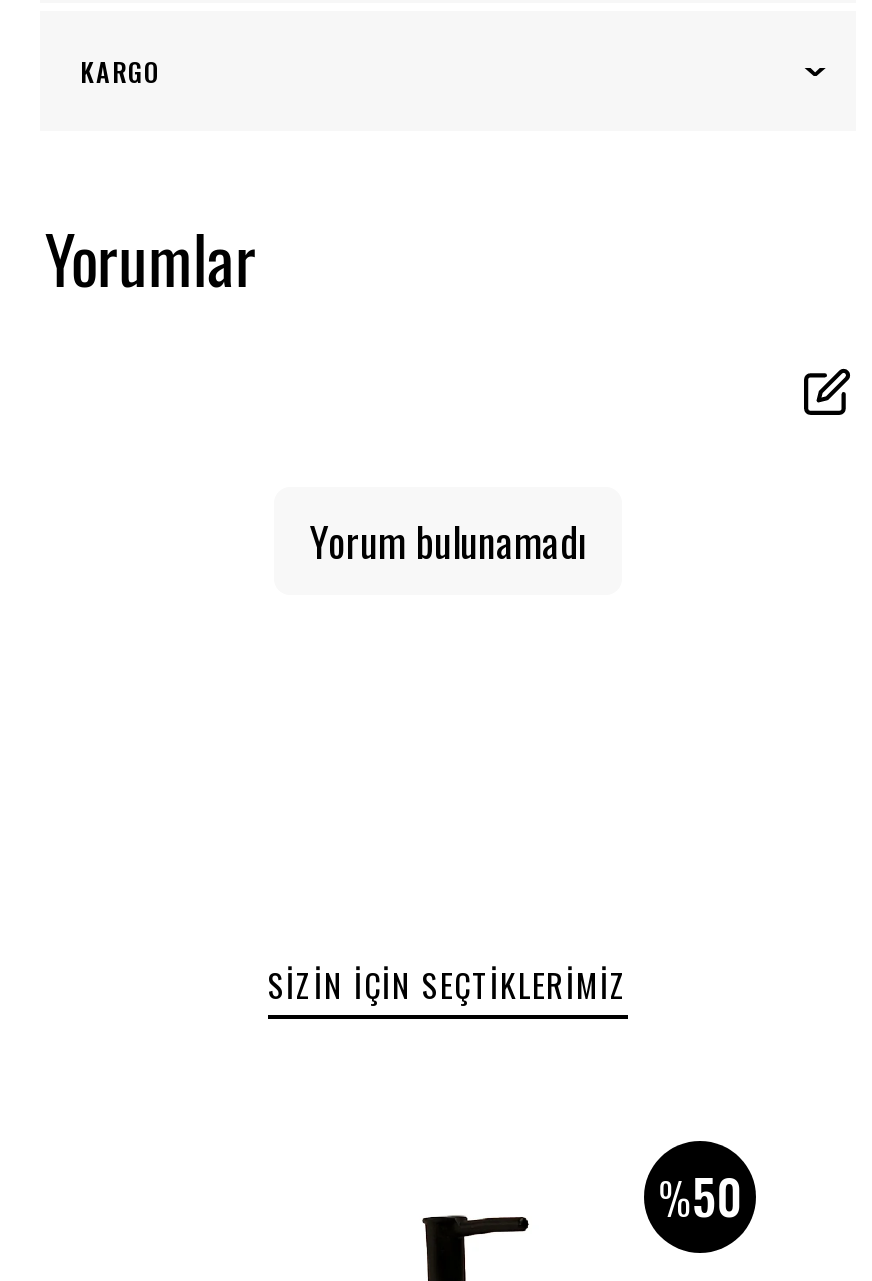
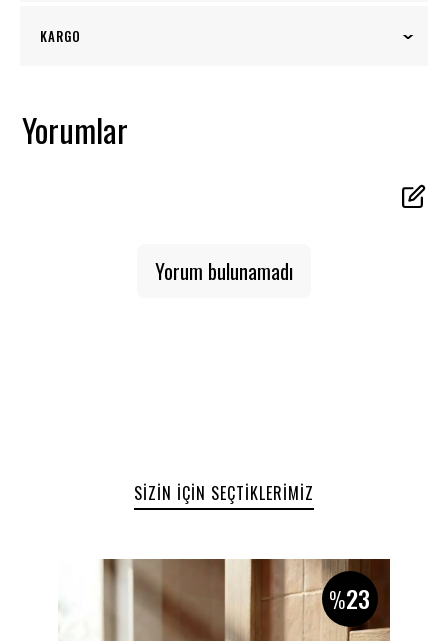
- %50
+ %23
